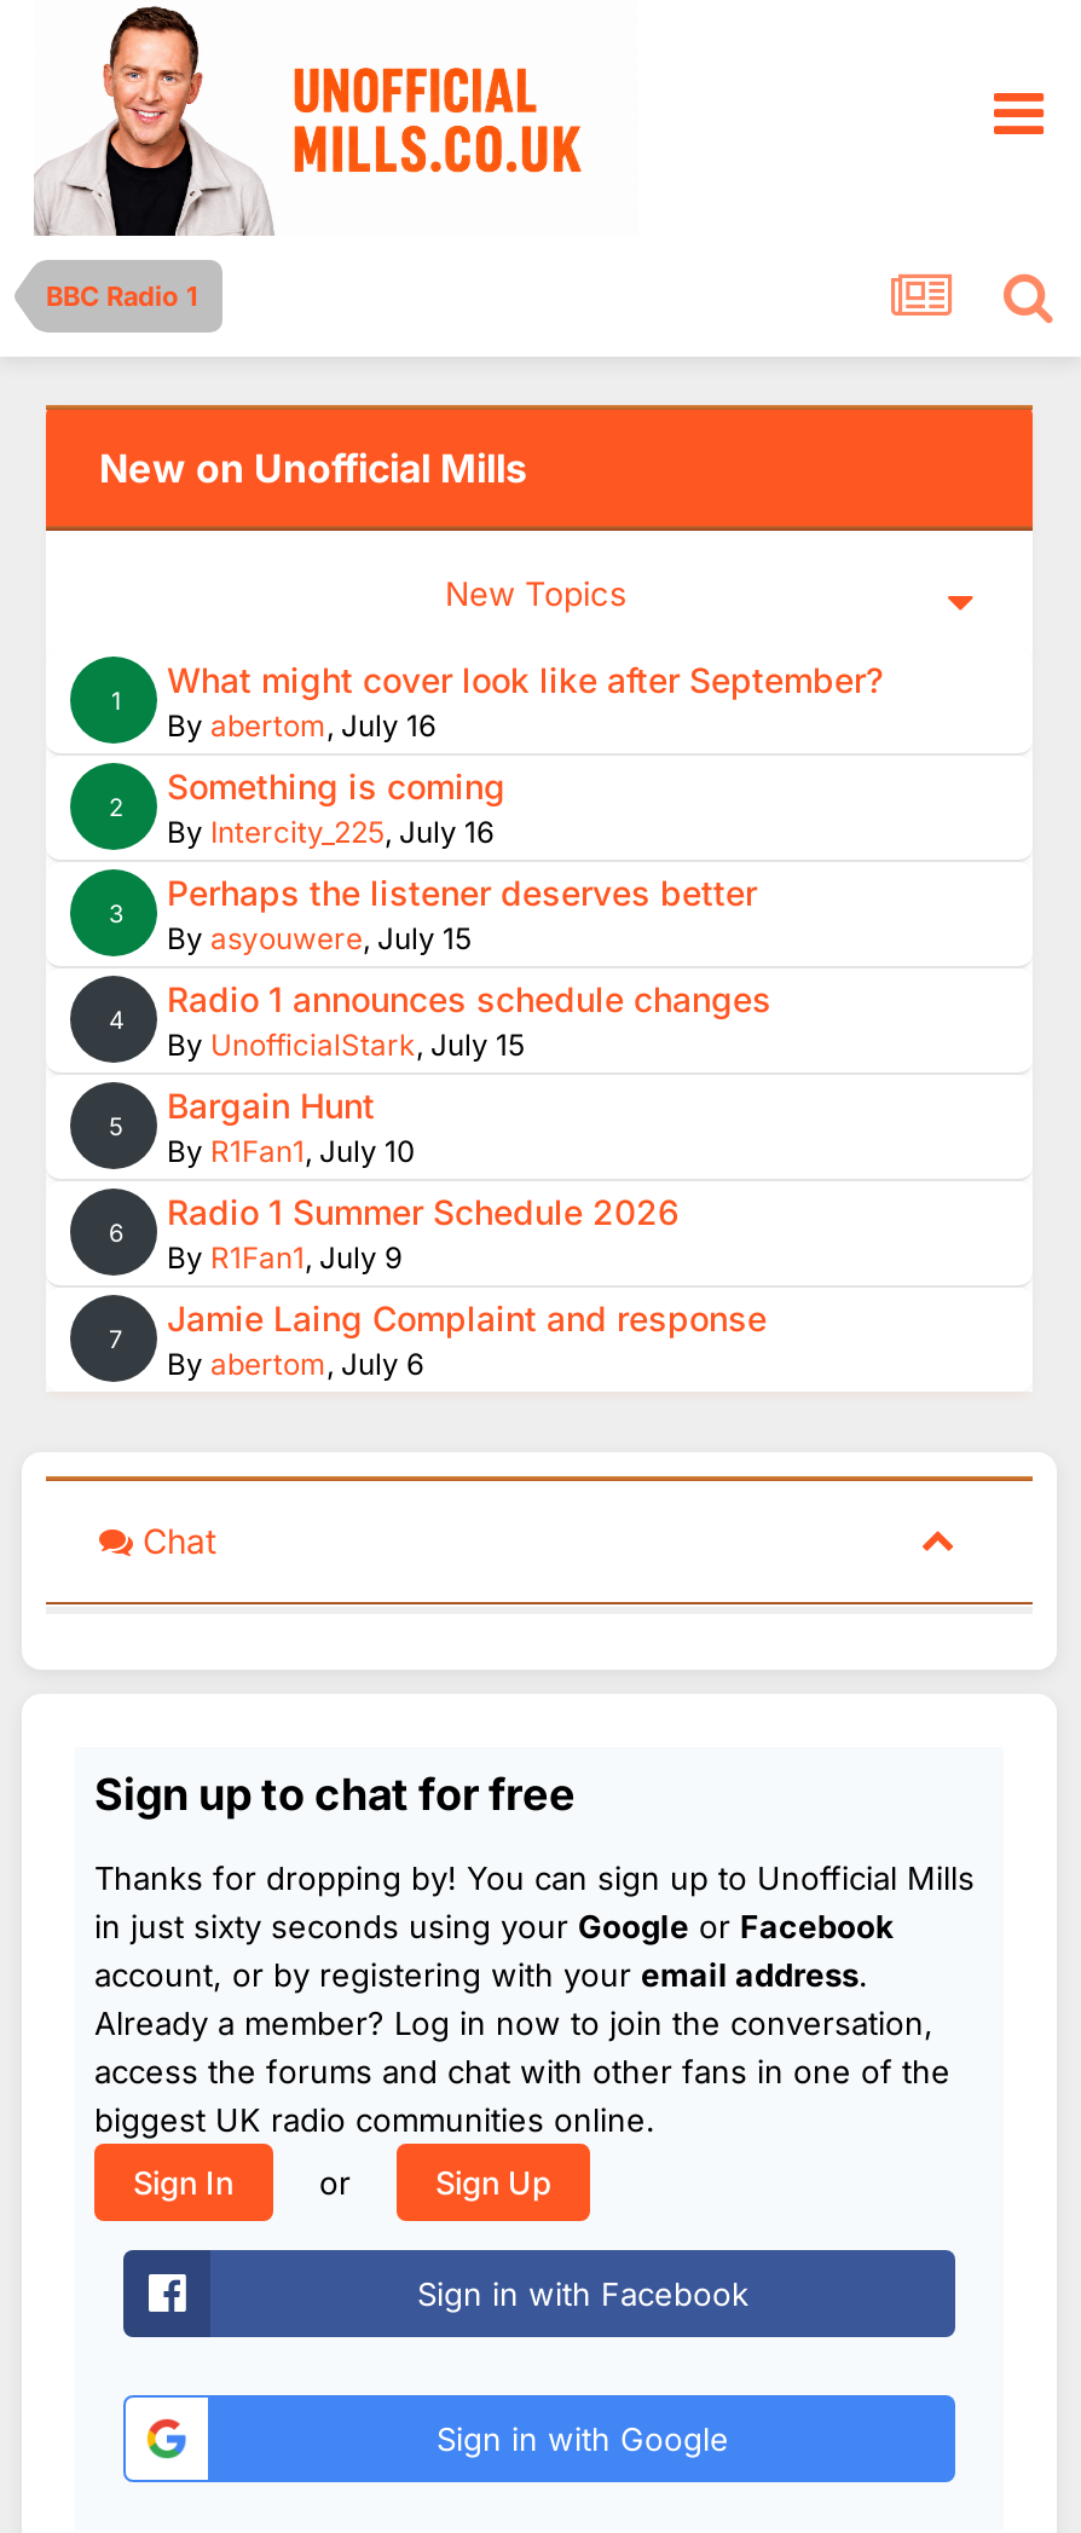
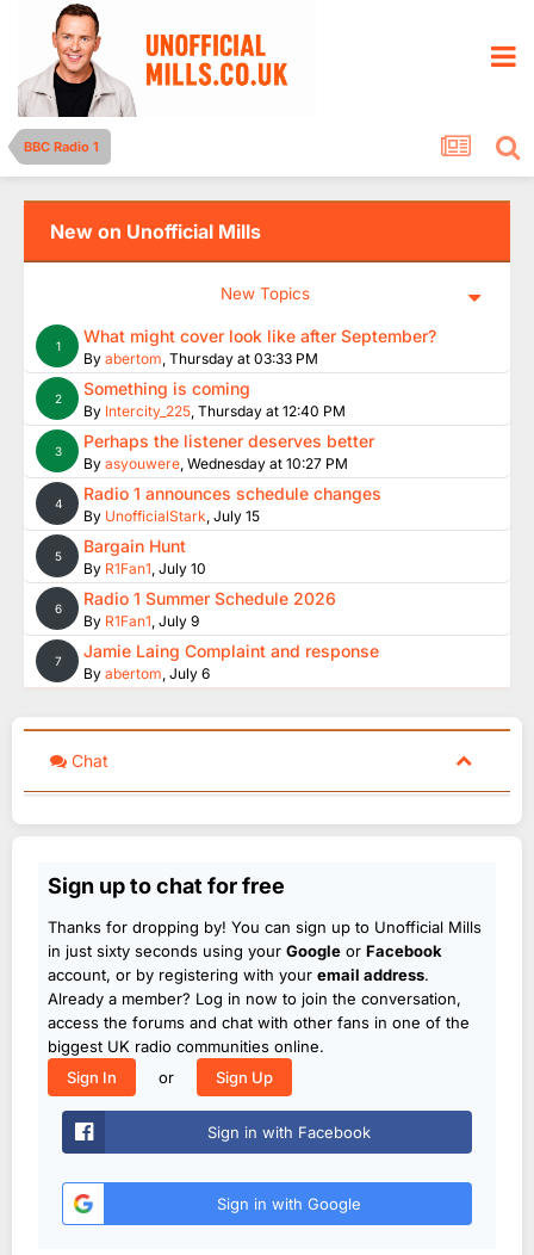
- By abertom, July 16
+ By abertom, Thursday at 03:33 PM

- By Intercity_225, July 16
+ By Intercity_225, Thursday at 12:40 PM

- By asyouwere, July 15
+ By asyouwere, Wednesday at 10:27 PM
